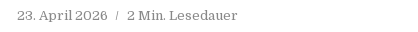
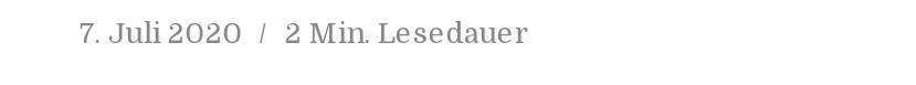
- 23. April 2026 2 Min. Lesedauer
+ 7. Juli 2020 2 Min. Lesedauer
